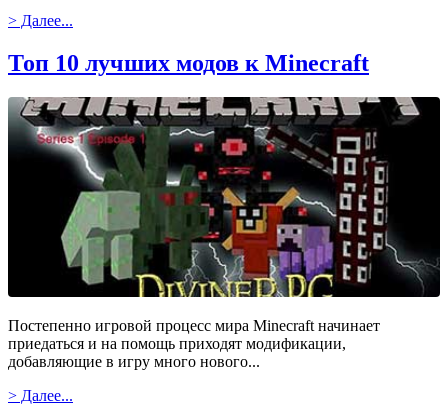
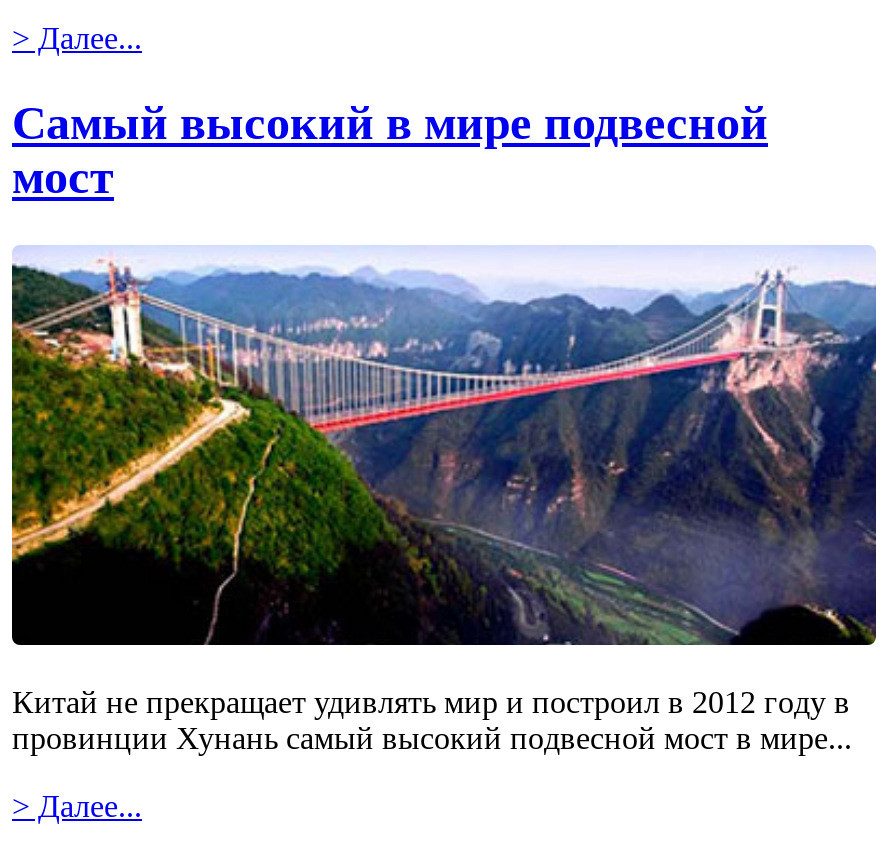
- Топ 10 лучших модов к Minecraft
+ Самый высокий в мире подвесной
+ мост

- [image]
- Постепенно игровой процесс мира Minecraft начинает
- приедаться и на помощь приходят модификации,
- добавляющие в игру много нового...
+ [image]
+ Китай не прекращает удивлять мир и построил в 2012 году в
+ провинции Хунань самый высокий подвесной мост в мире...
